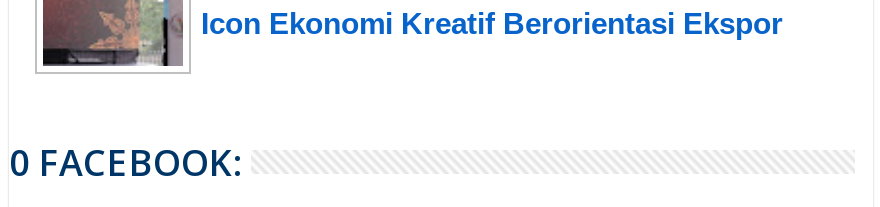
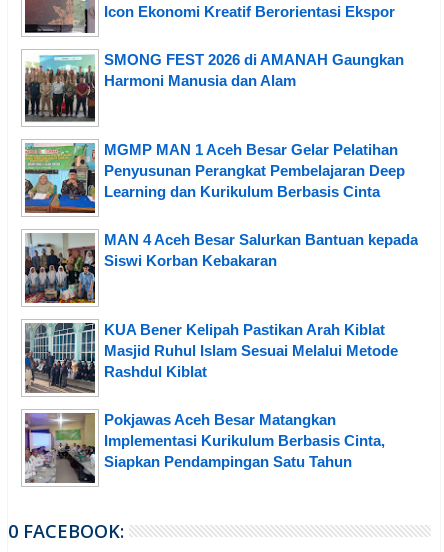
+ [image]
+ SMONG FEST 2026 di AMANAH Gaungkan
+ Harmoni Manusia dan Alam

+ [image]
+ MGMP MAN 1 Aceh Besar Gelar Pelatihan
+ Penyusunan Perangkat Pembelajaran Deep
+ Learning dan Kurikulum Berbasis Cinta
+ MAN 4 Aceh Besar Salurkan Bantuan kepada
+ Siswi Korban Kebakaran

+ [image]

+ [image]

+ [image]
+ KUA Bener Kelipah Pastikan Arah Kiblat
+ Masjid Ruhul Islam Sesuai Melalui Metode
+ Rashdul Kiblat
+ Pokjawas Aceh Besar Matangkan
+ Implementasi Kurikulum Berbasis Cinta,
+ Siapkan Pendampingan Satu Tahun
